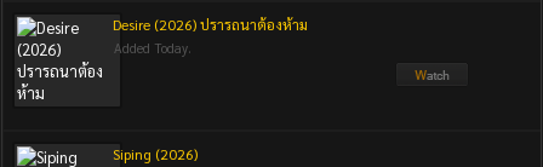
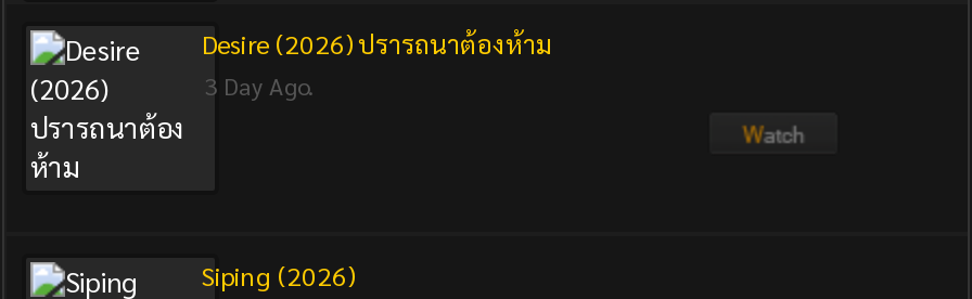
- Added Today.
+ 3 Day Ago.
